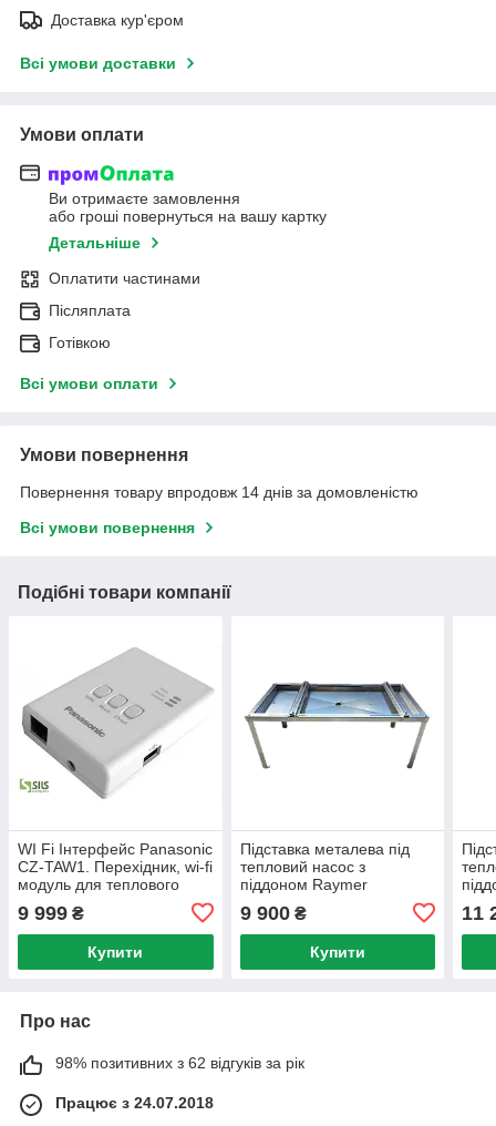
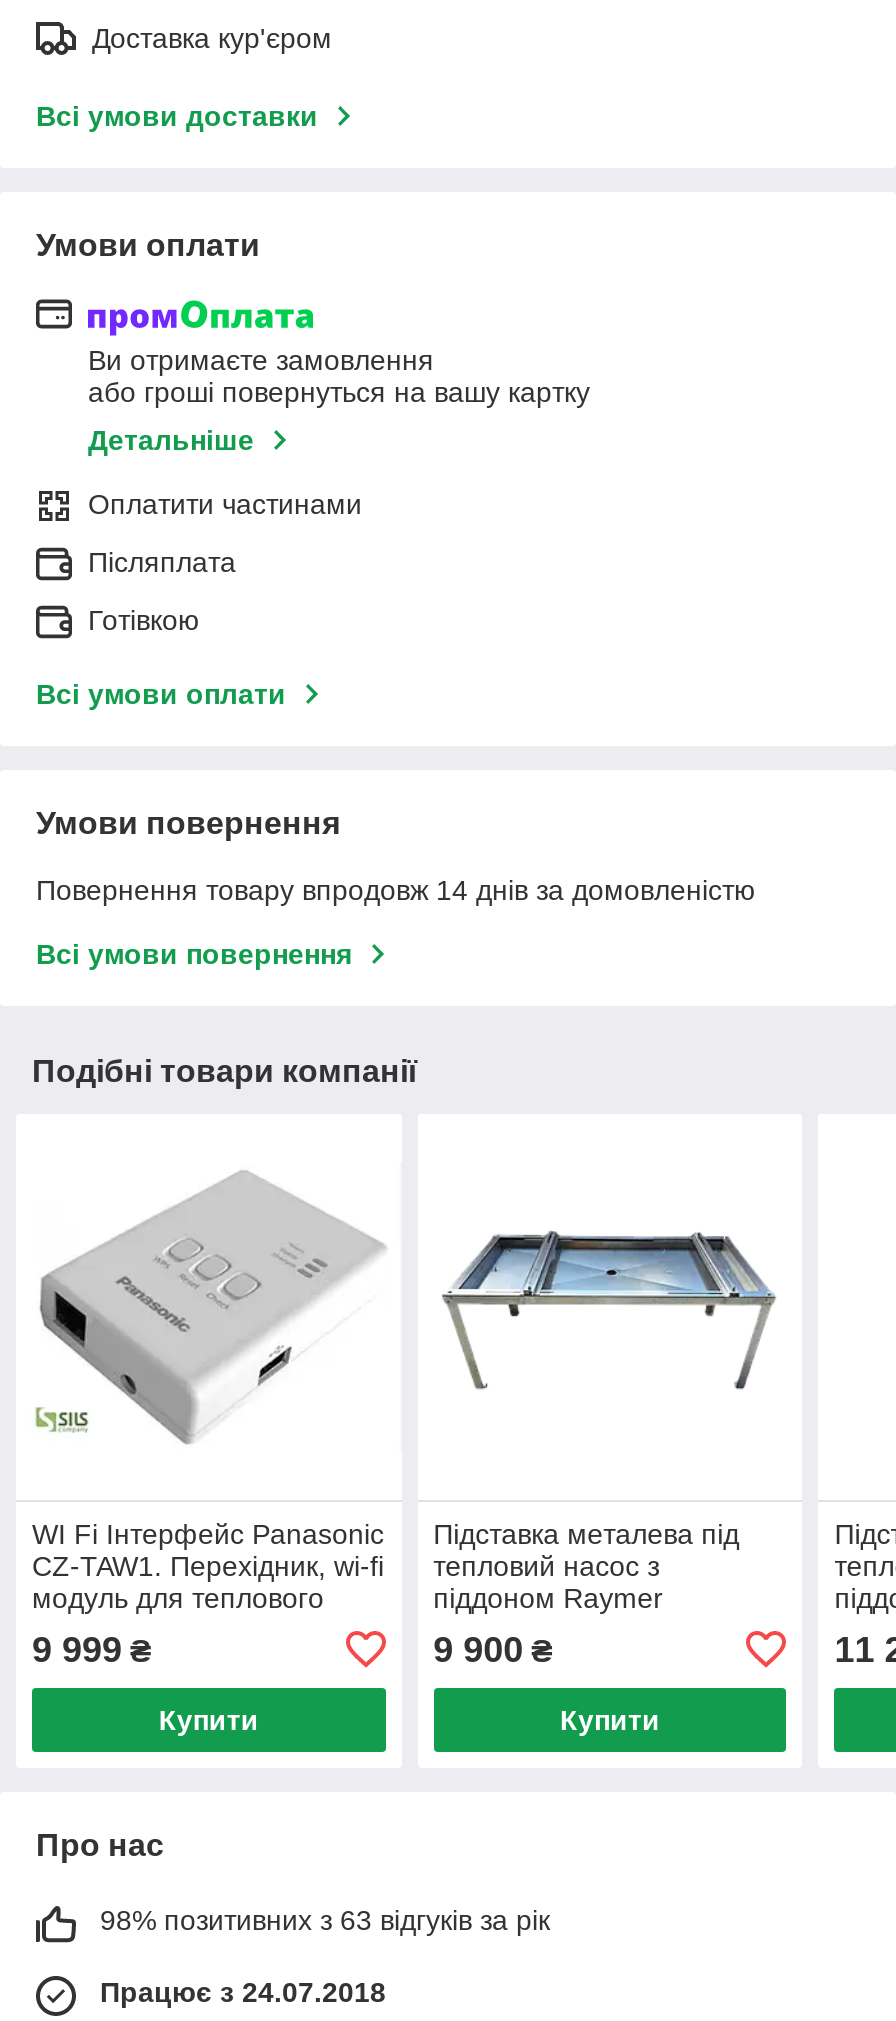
- 98% позитивних з 62 відгуків за рік
+ 98% позитивних з 63 відгуків за рік
